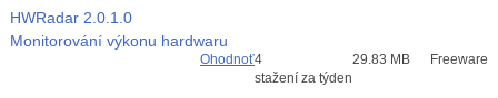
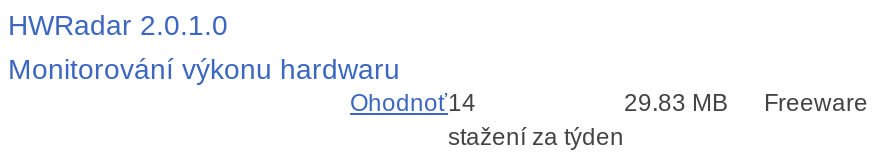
- Ohodnoť4
+ Ohodnoť14
